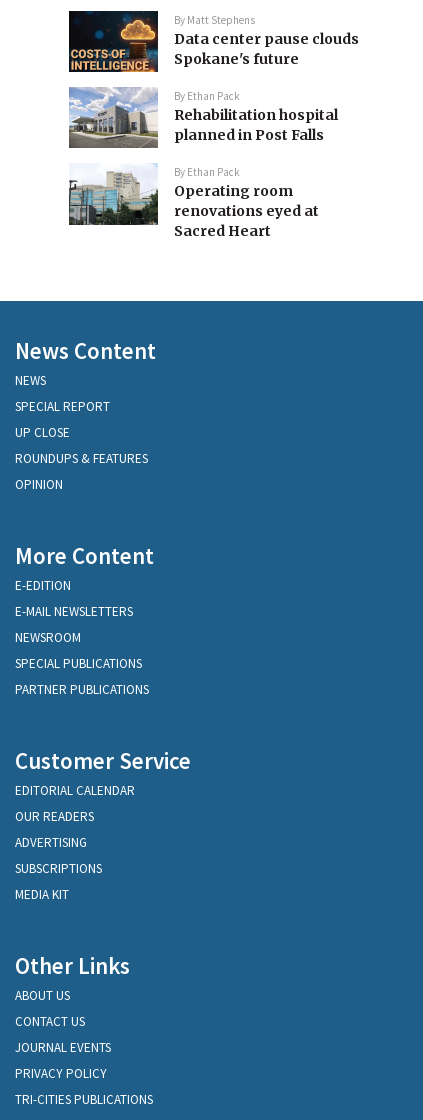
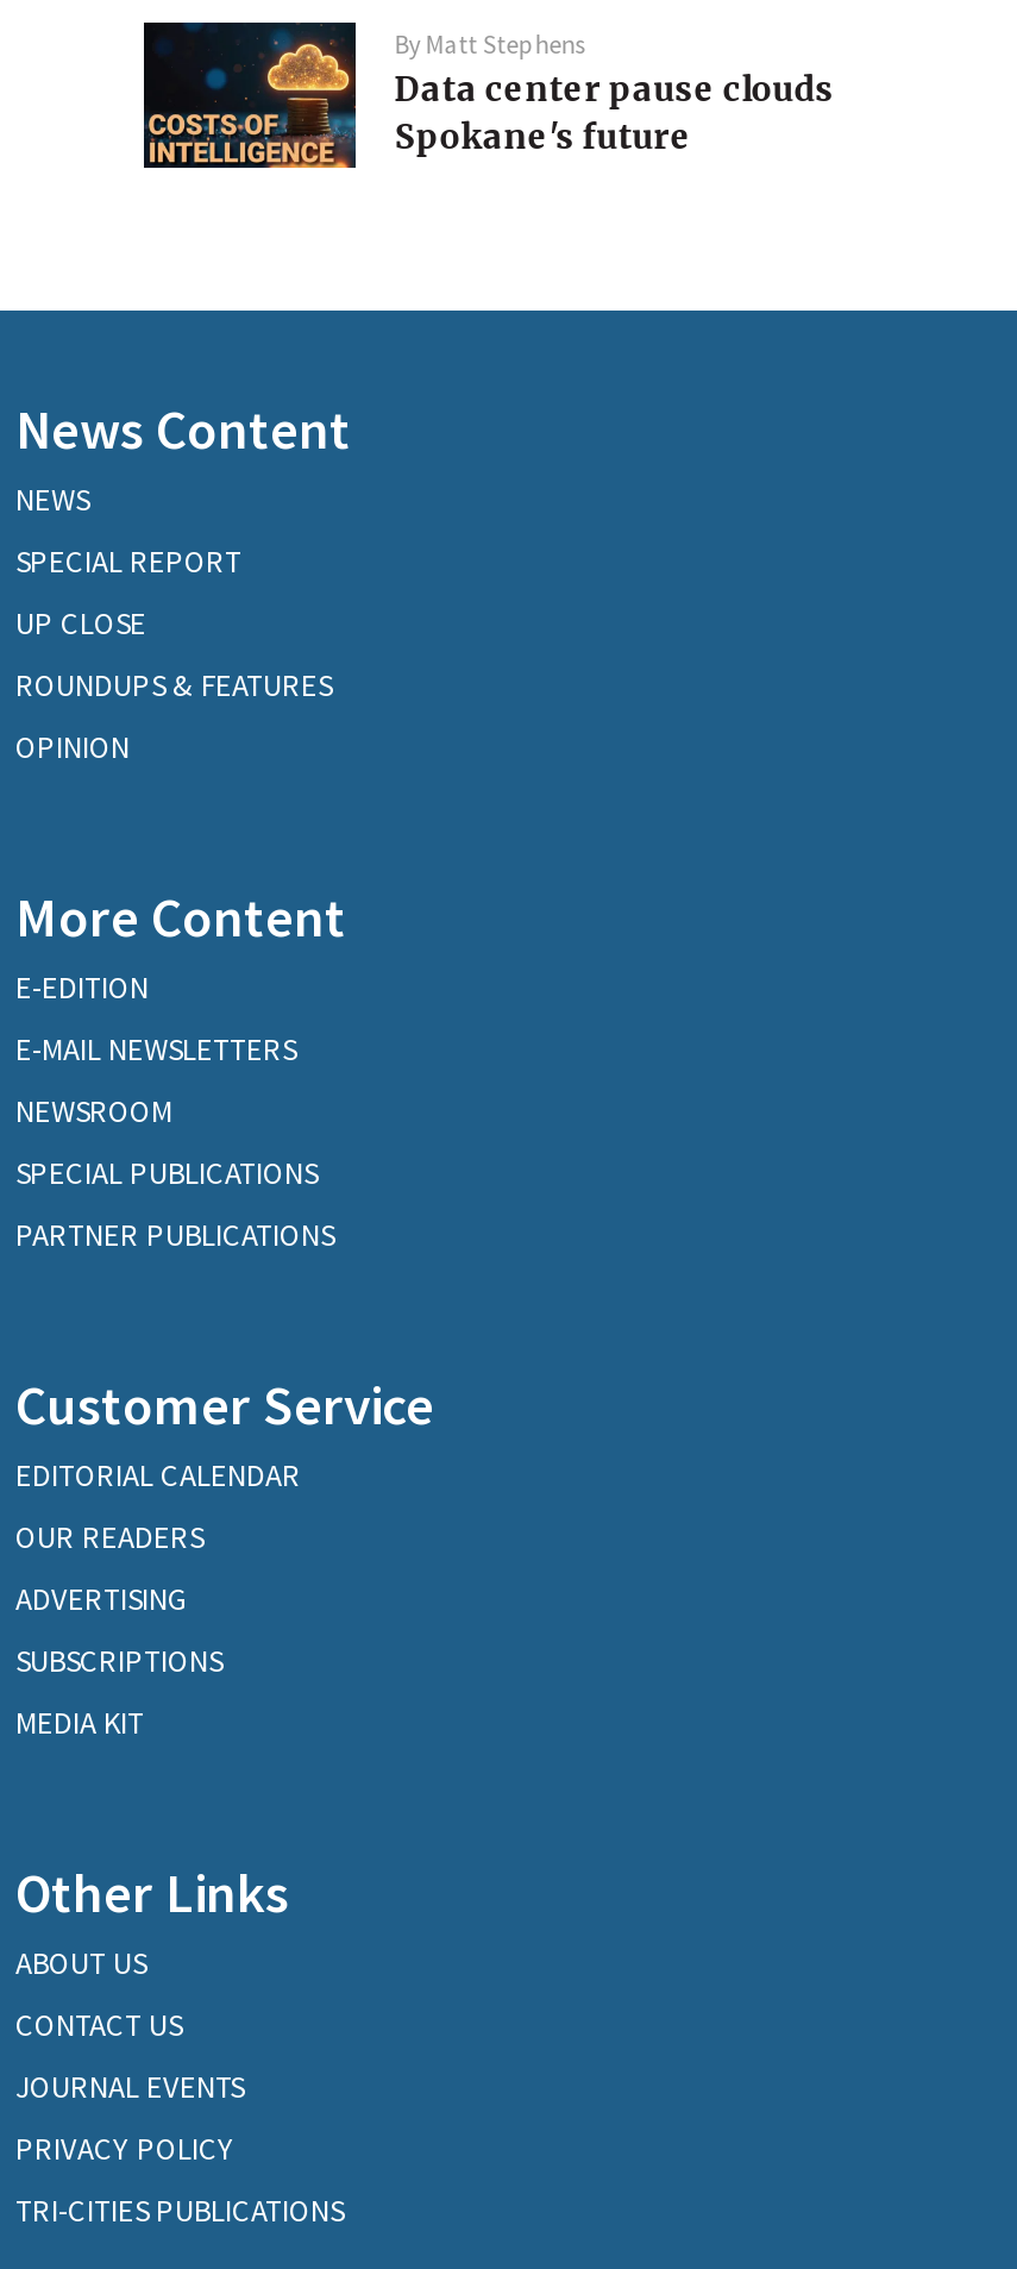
- [image]
- By Ethan Pack
- Rehabilitation hospital
- planned in Post Falls
- By Ethan Pack
- Operating room
- renovations eyed at
- Sacred Heart

- [image]
